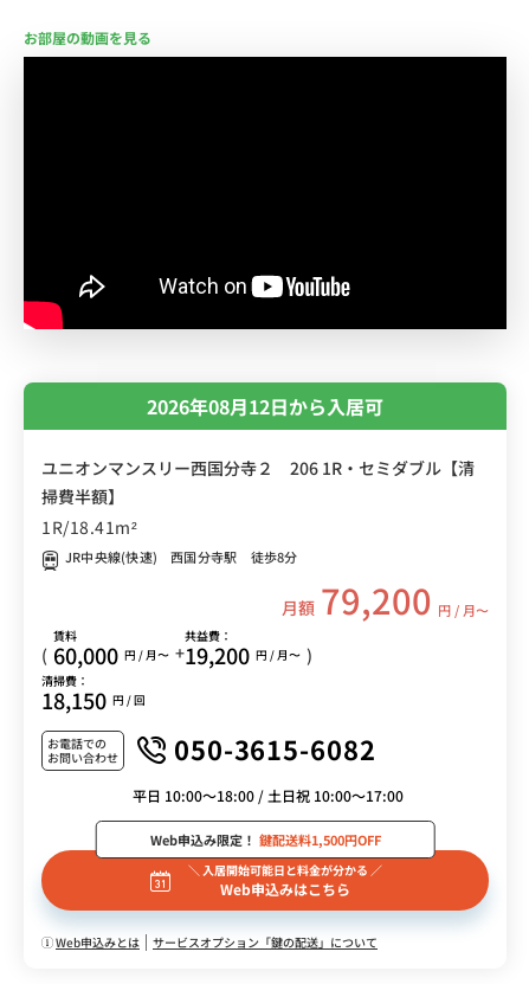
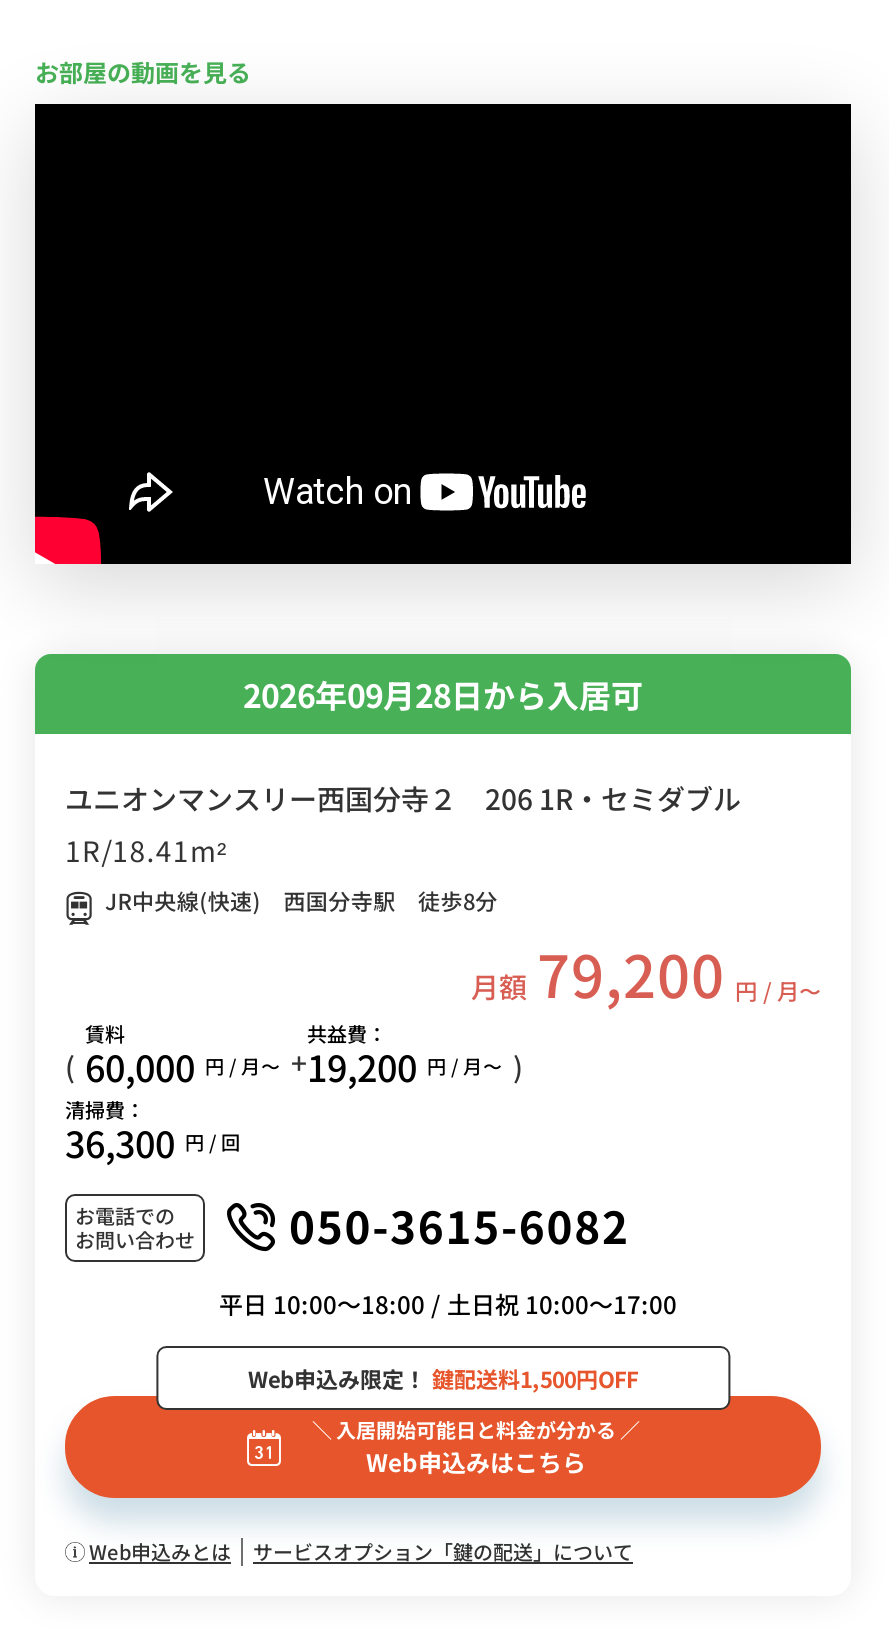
- 2026年08月12日から入居可
+ 2026年09月28日から入居可

- ユニオンマンスリー西国分寺２ 206 1R・セミダブル【清
- 掃費半額】
+ ユニオンマンスリー西国分寺２ 206 1R・セミダブル

- 18,150 円 / 回
+ 36,300 円 / 回
